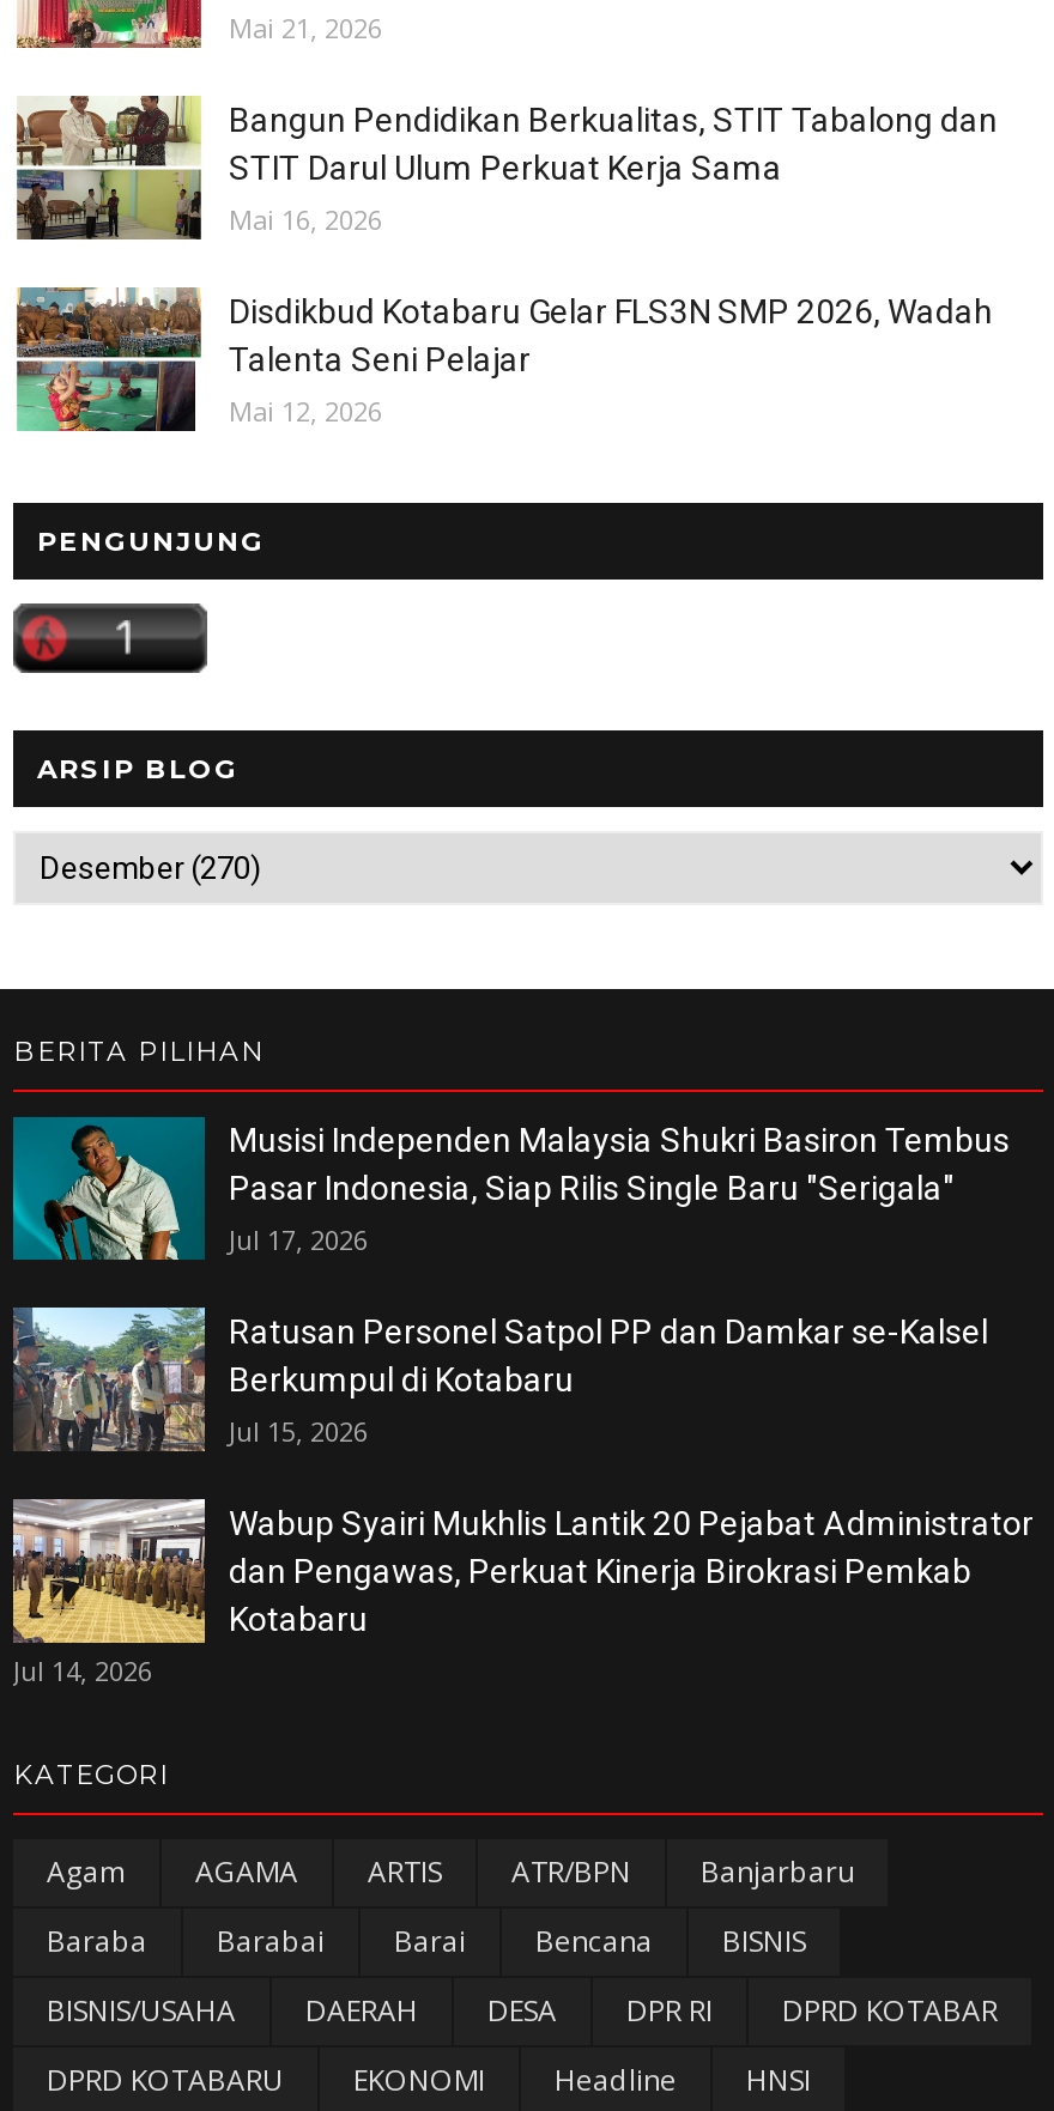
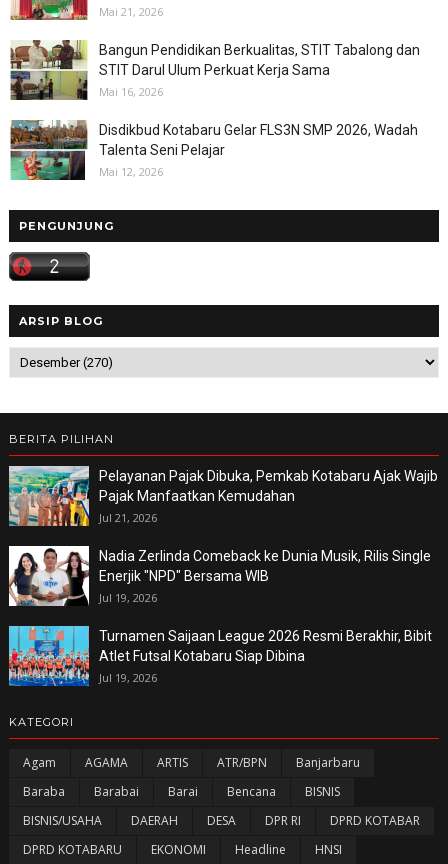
- [image]
- Musisi Independen Malaysia Shukri Basiron Tembus
- Pasar Indonesia, Siap Rilis Single Baru "Serigala"
- Jul 17, 2026
+ [image]
+ Pelayanan Pajak Dibuka, Pemkab Kotabaru Ajak Wajib
+ Pajak Manfaatkan Kemudahan
+ Jul 21, 2026

- [image]
- Ratusan Personel Satpol PP dan Damkar se-Kalsel
- Berkumpul di Kotabaru
- Jul 15, 2026
+ [image]
+ Nadia Zerlinda Comeback ke Dunia Musik, Rilis Single
+ Enerjik "NPD" Bersama WIB
+ Jul 19, 2026

- [image]
- Wabup Syairi Mukhlis Lantik 20 Pejabat Administrator
- dan Pengawas, Perkuat Kinerja Birokrasi Pemkab
- Kotabaru
- Jul 14, 2026
+ [image]
+ Turnamen Saijaan League 2026 Resmi Berakhir, Bibit
+ Atlet Futsal Kotabaru Siap Dibina
+ Jul 19, 2026
